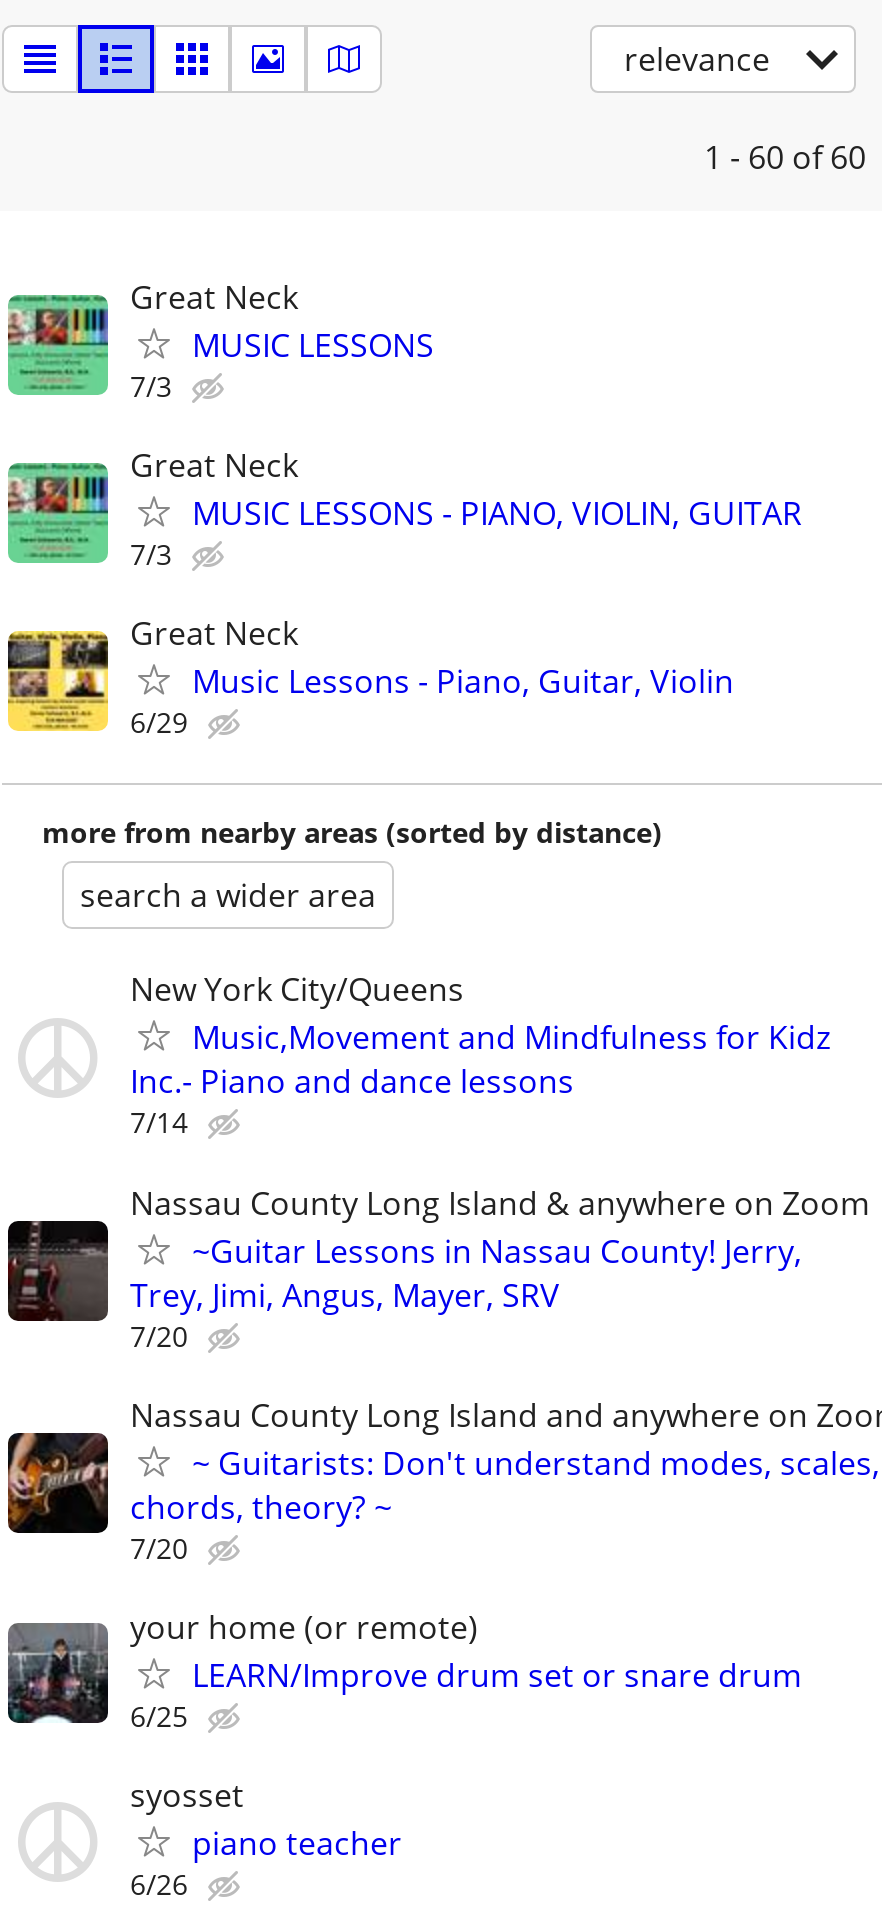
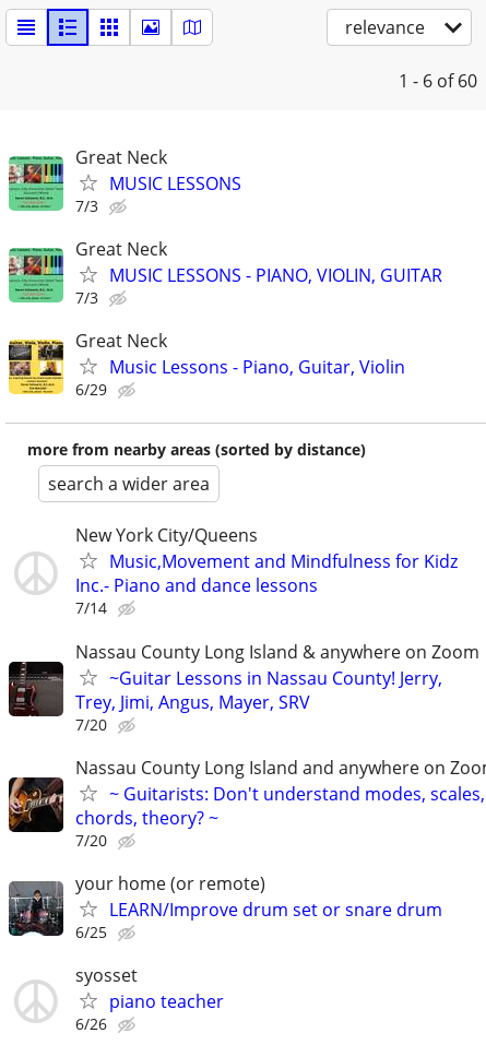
- 1 - 60 of 60
+ 1 - 6 of 60
